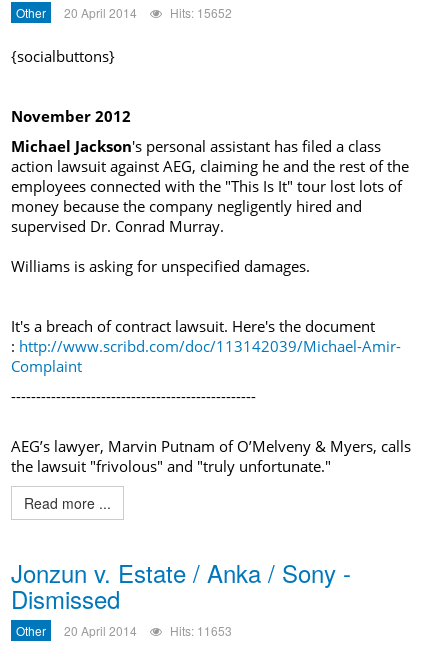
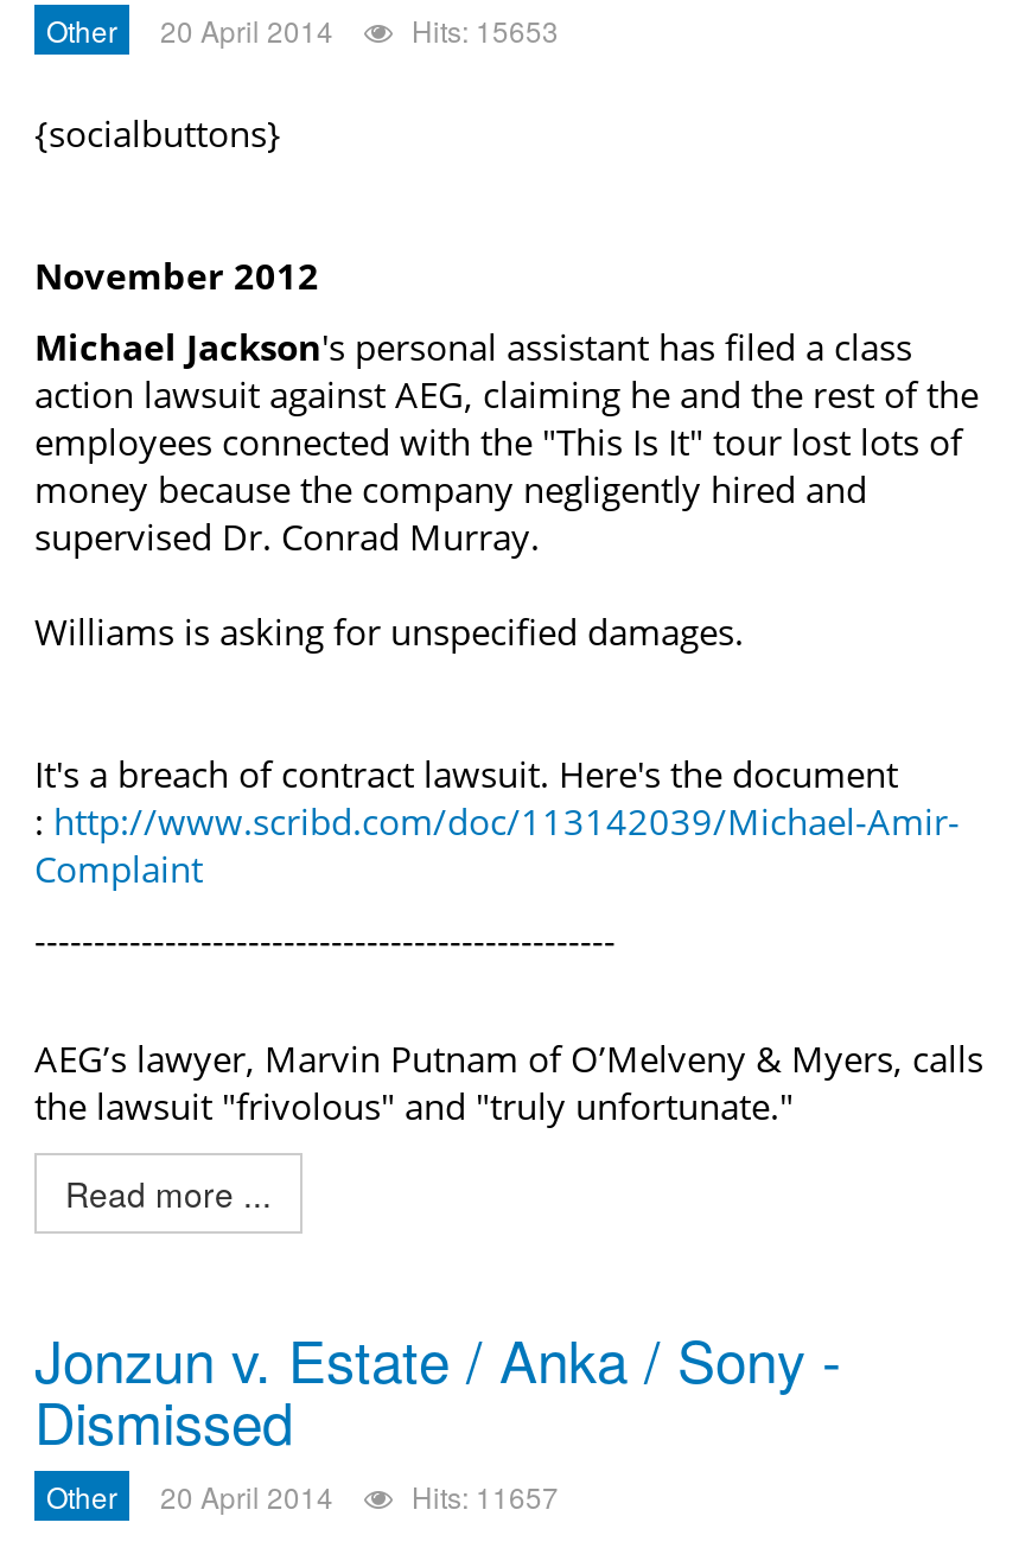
- Other 20 April 2014 Hits: 15652
+ Other 20 April 2014 Hits: 15653

- Other 20 April 2014 Hits: 11653
+ Other 20 April 2014 Hits: 11657
